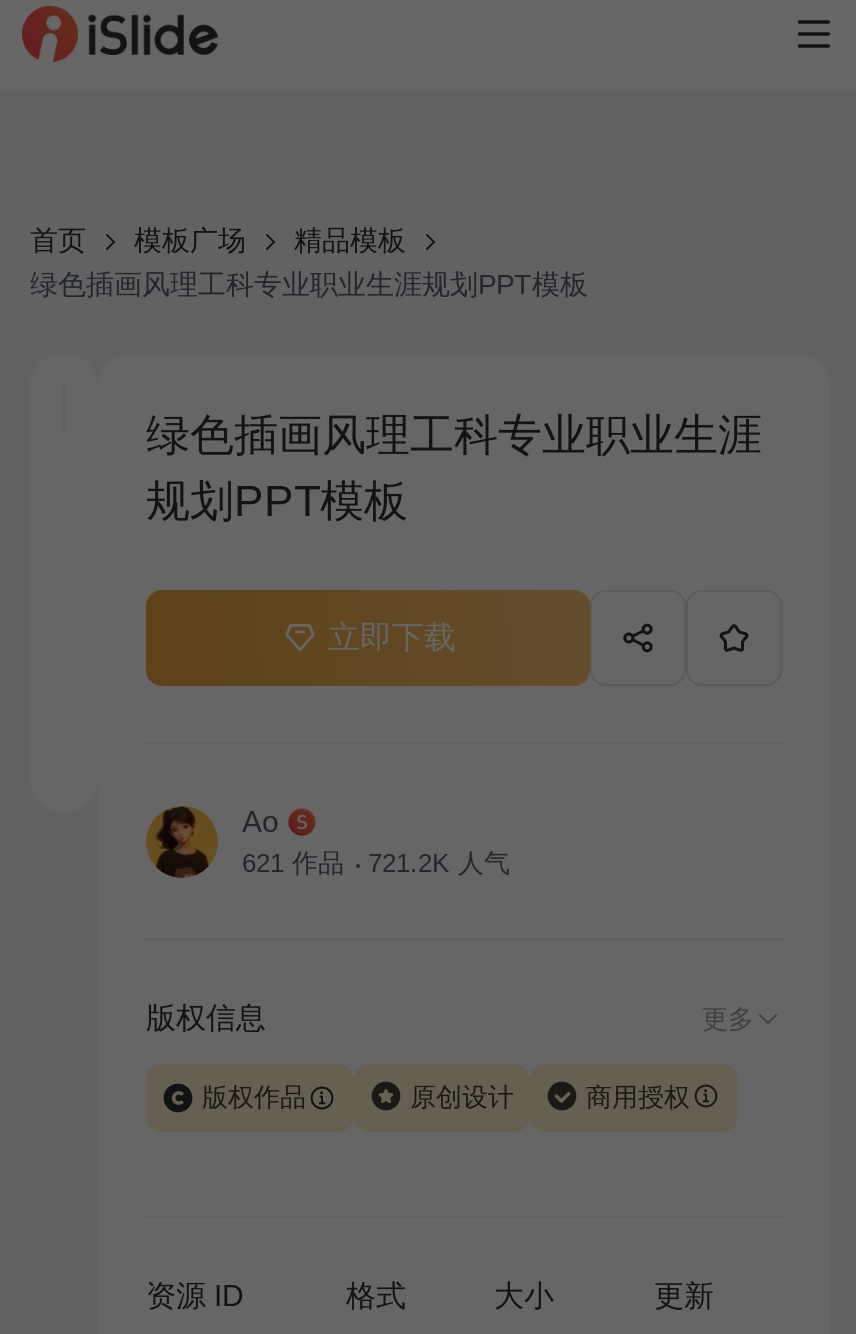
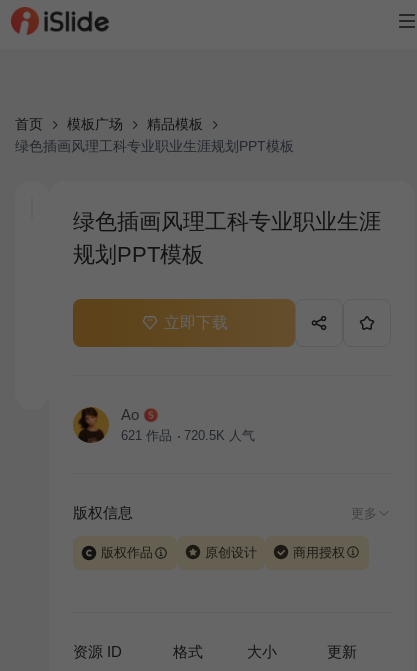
- 621 作品 721.2K 人气
+ 621 作品 720.5K 人气
